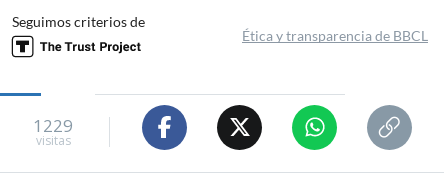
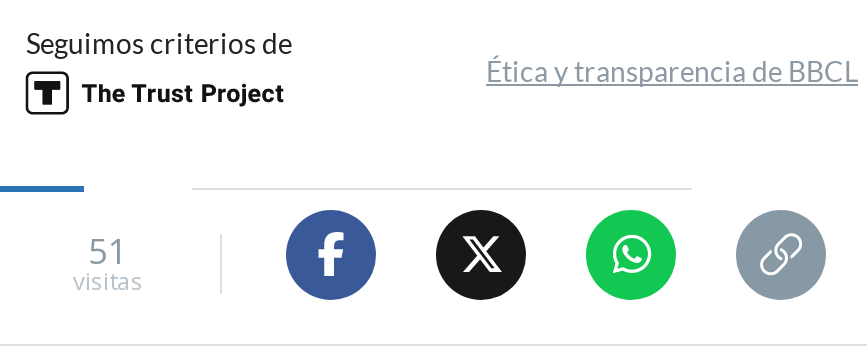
- 1229
+ 51
